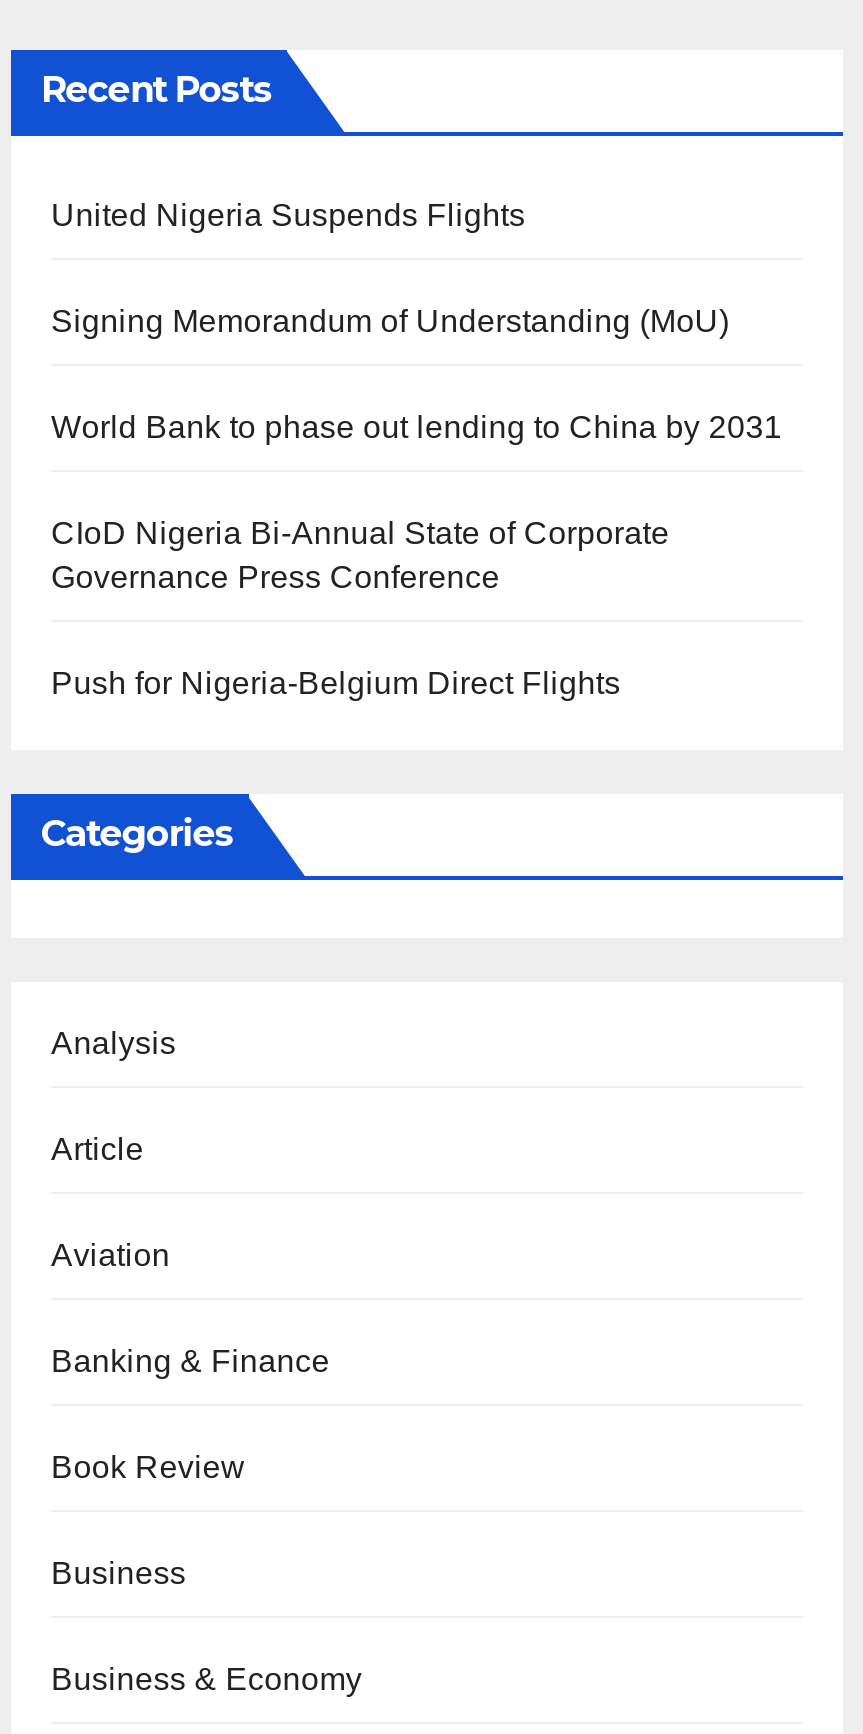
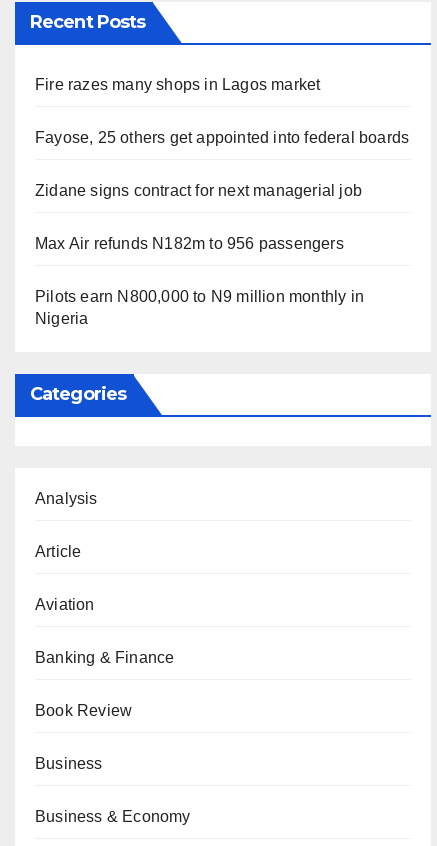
- United Nigeria Suspends Flights
+ Fire razes many shops in Lagos market

- Signing Memorandum of Understanding (MoU)
+ Fayose, 25 others get appointed into federal boards

- World Bank to phase out lending to China by 2031
+ Zidane signs contract for next managerial job

- CIoD Nigeria Bi-Annual State of Corporate
- Governance Press Conference
+ Max Air refunds N182m to 956 passengers

- Push for Nigeria-Belgium Direct Flights
+ Pilots earn N800,000 to N9 million monthly in
+ Nigeria
